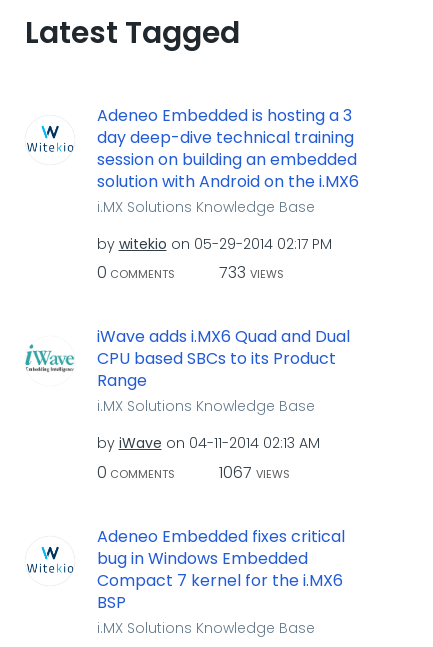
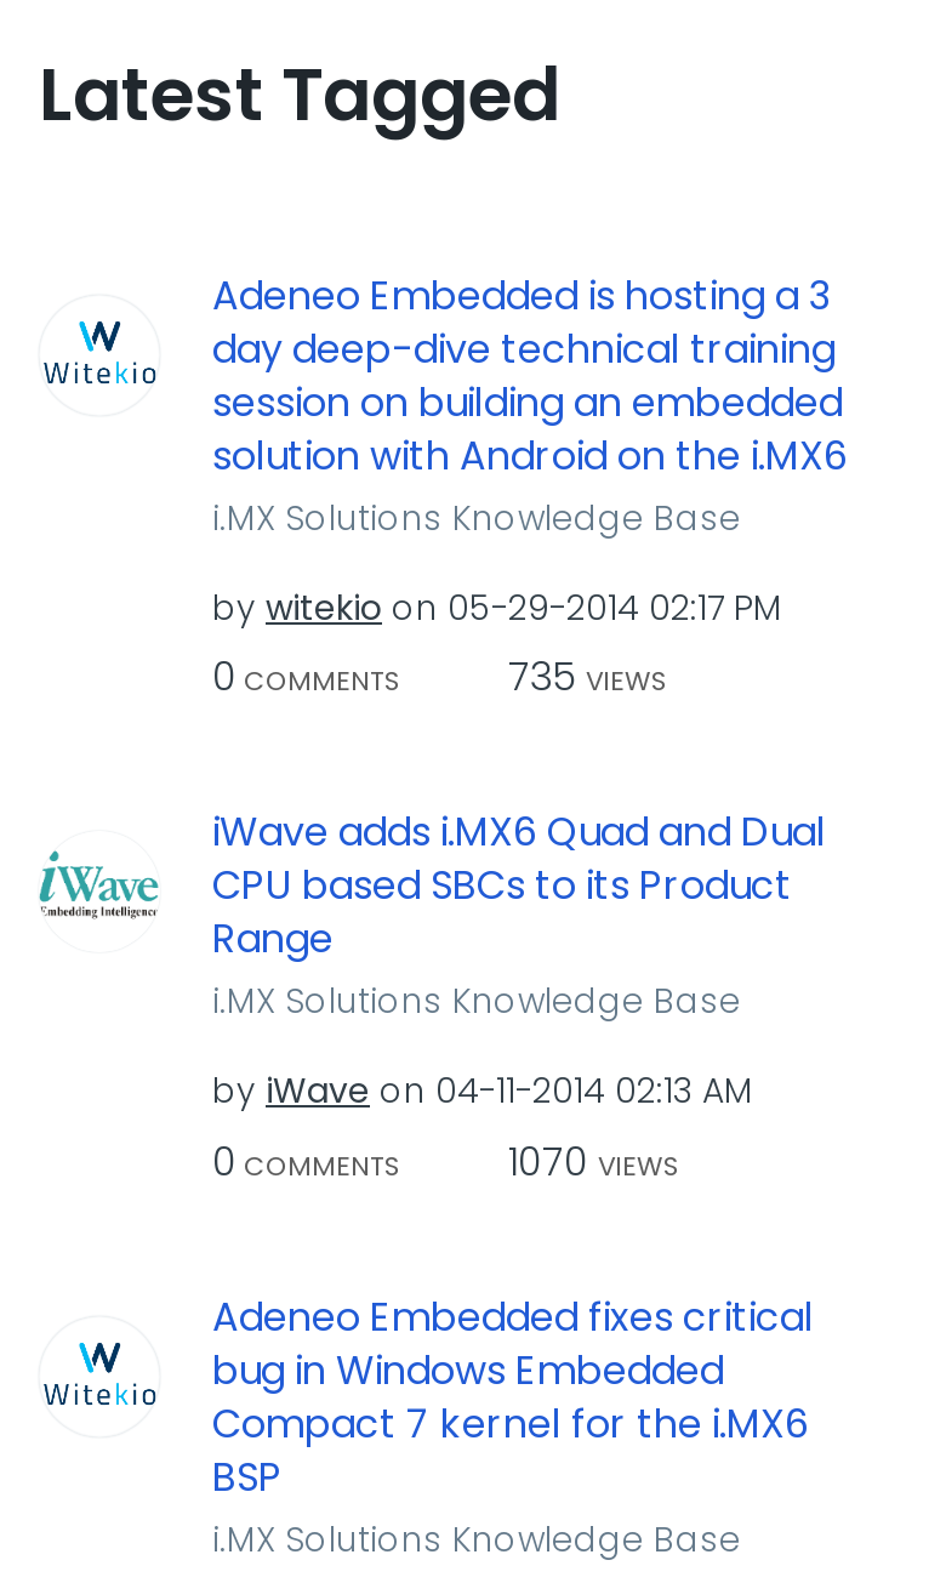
- 0 COMMENTS 733 VIEWS
+ 0 COMMENTS 735 VIEWS

- 0 COMMENTS 1067 VIEWS
+ 0 COMMENTS 1070 VIEWS
